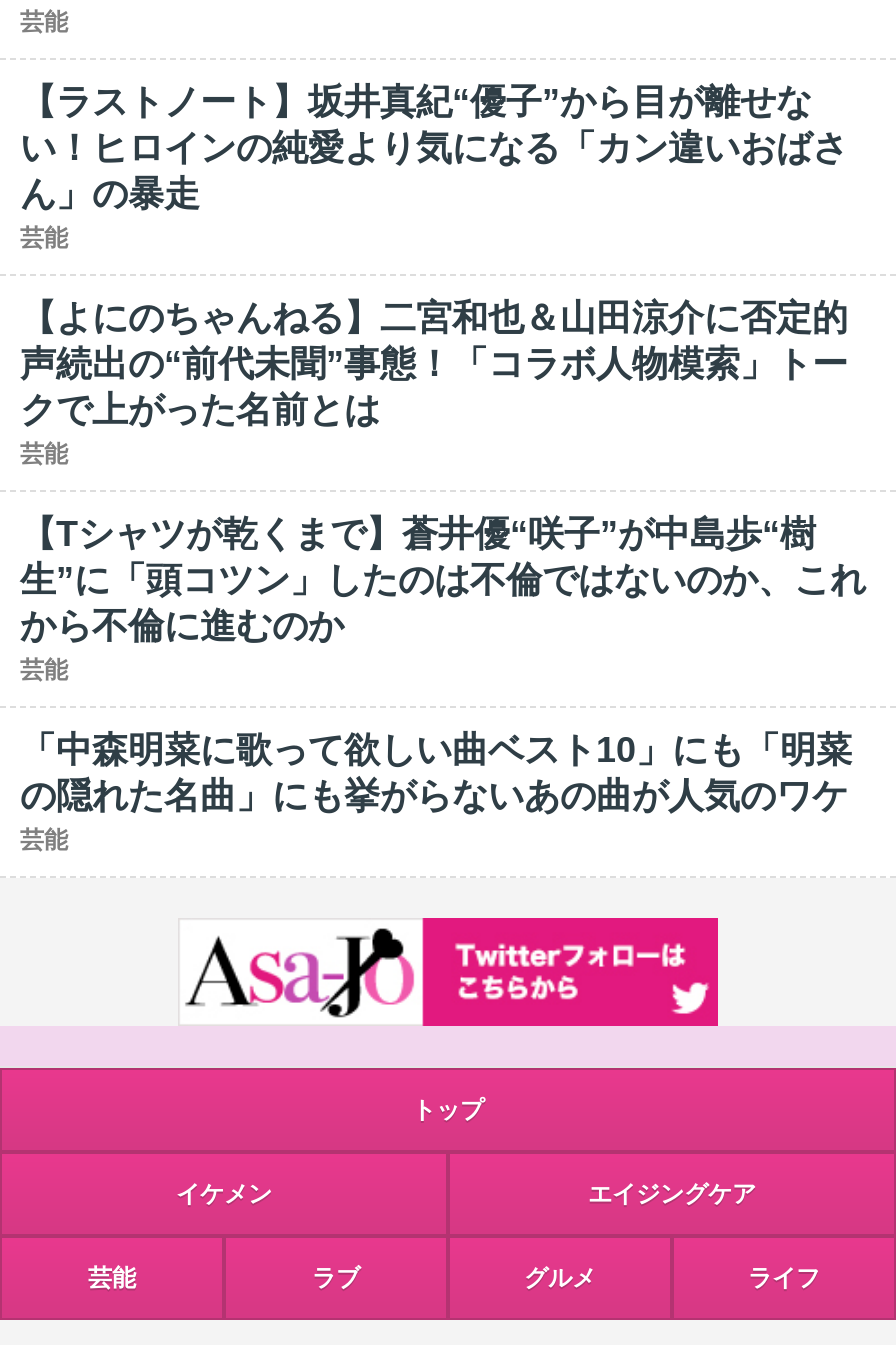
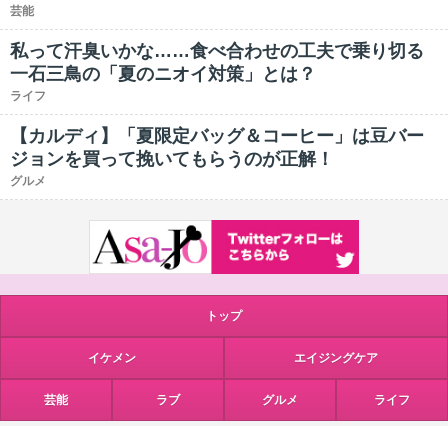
- 【ラストノート】坂井真紀“優子”から目が離せな
- い！ヒロインの純愛より気になる「カン違いおばさ
- ん」の暴走
- 芸能
- 【よにのちゃんねる】二宮和也＆山田涼介に否定的
- 声続出の“前代未聞”事態！「コラボ人物模索」トー
- クで上がった名前とは
- 芸能
- 【Tシャツが乾くまで】蒼井優“咲子”が中島歩“樹
- 生”に「頭コツン」したのは不倫ではないのか、これ
- から不倫に進むのか
- 芸能
- 「中森明菜に歌って欲しい曲ベスト10」にも「明菜
- の隠れた名曲」にも挙がらないあの曲が人気のワケ
- 芸能
+ 私って汗臭いかな……食べ合わせの工夫で乗り切る
+ 一石三鳥の「夏のニオイ対策」とは？
+ ライフ
+ 【カルディ】「夏限定バッグ＆コーヒー」は豆バー
+ ジョンを買って挽いてもらうのが正解！
+ グルメ
